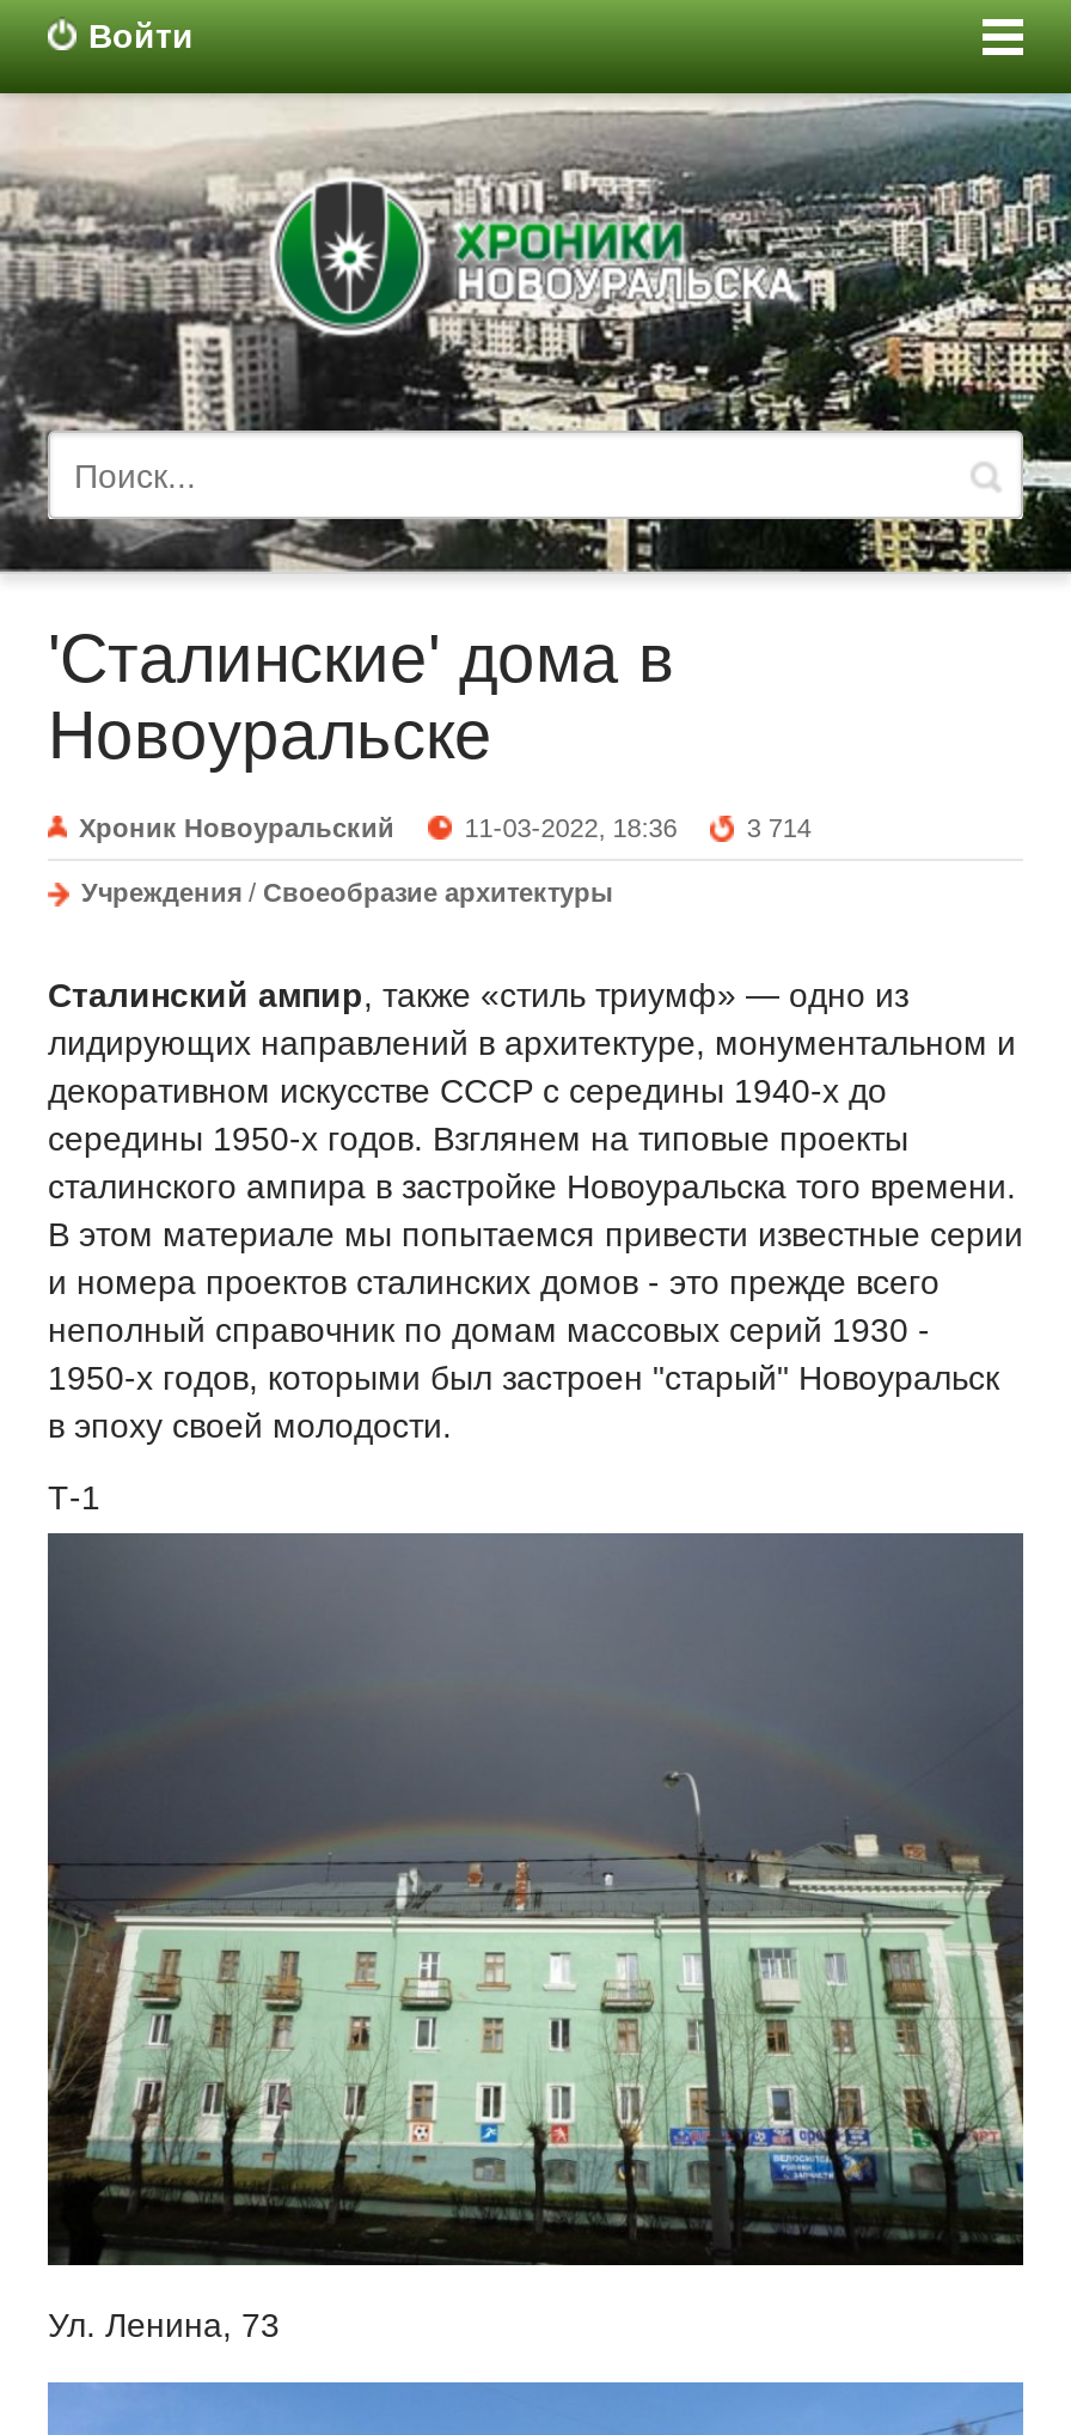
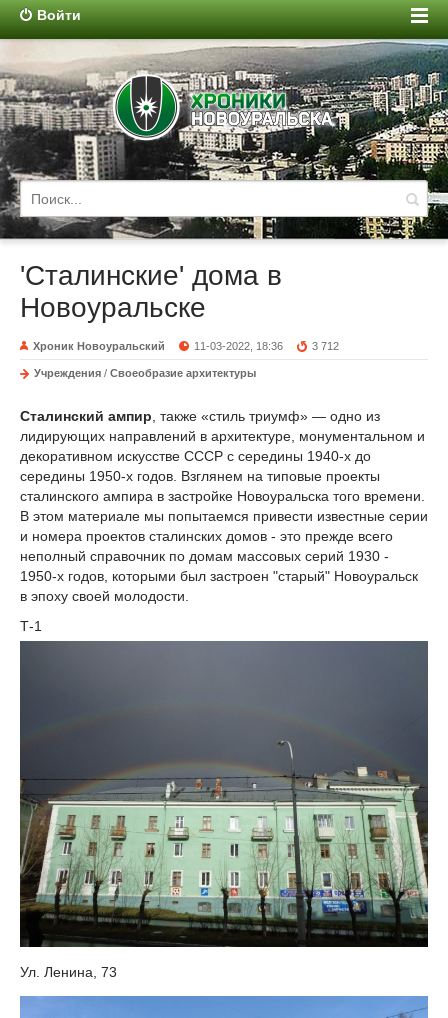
- 3 714
+ 3 712
